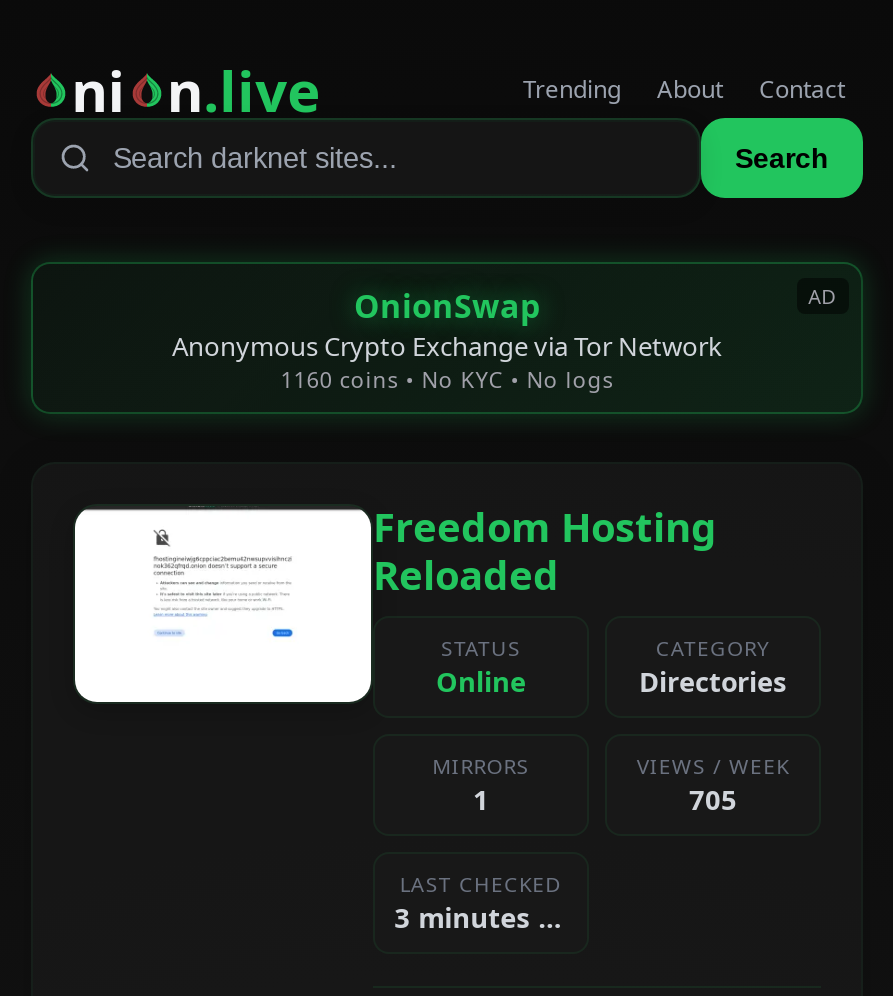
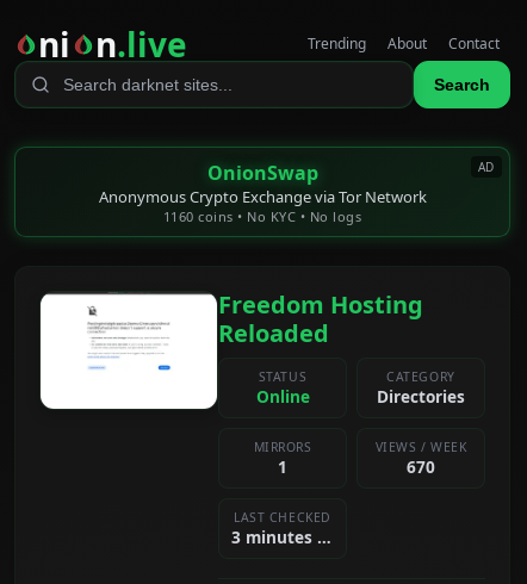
- 705
+ 670
